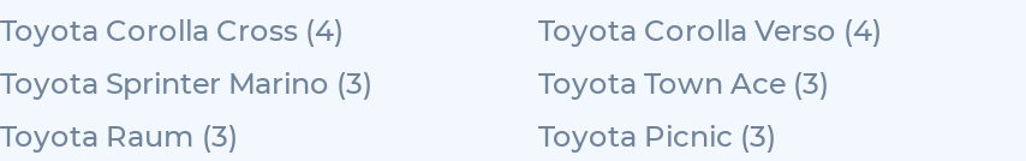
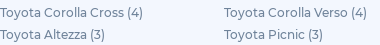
- Toyota Sprinter Marino (3)
- Toyota Town Ace (3)
- Toyota Raum (3)
+ Toyota Altezza (3)
